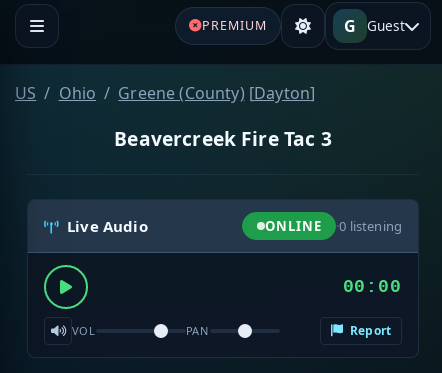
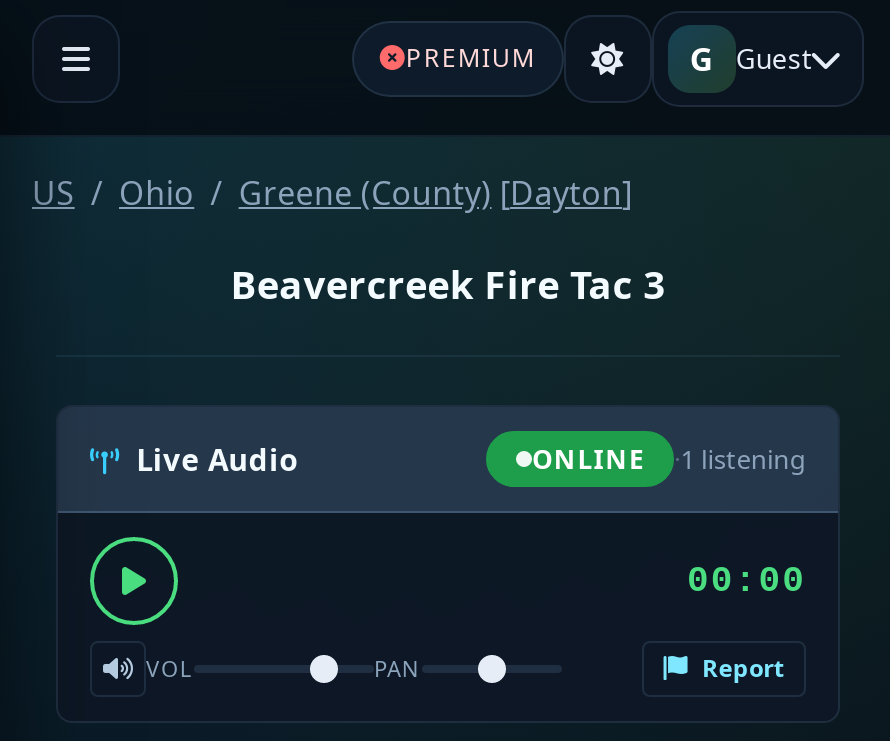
- ONLINE ·0 listening
+ ONLINE ·1 listening
